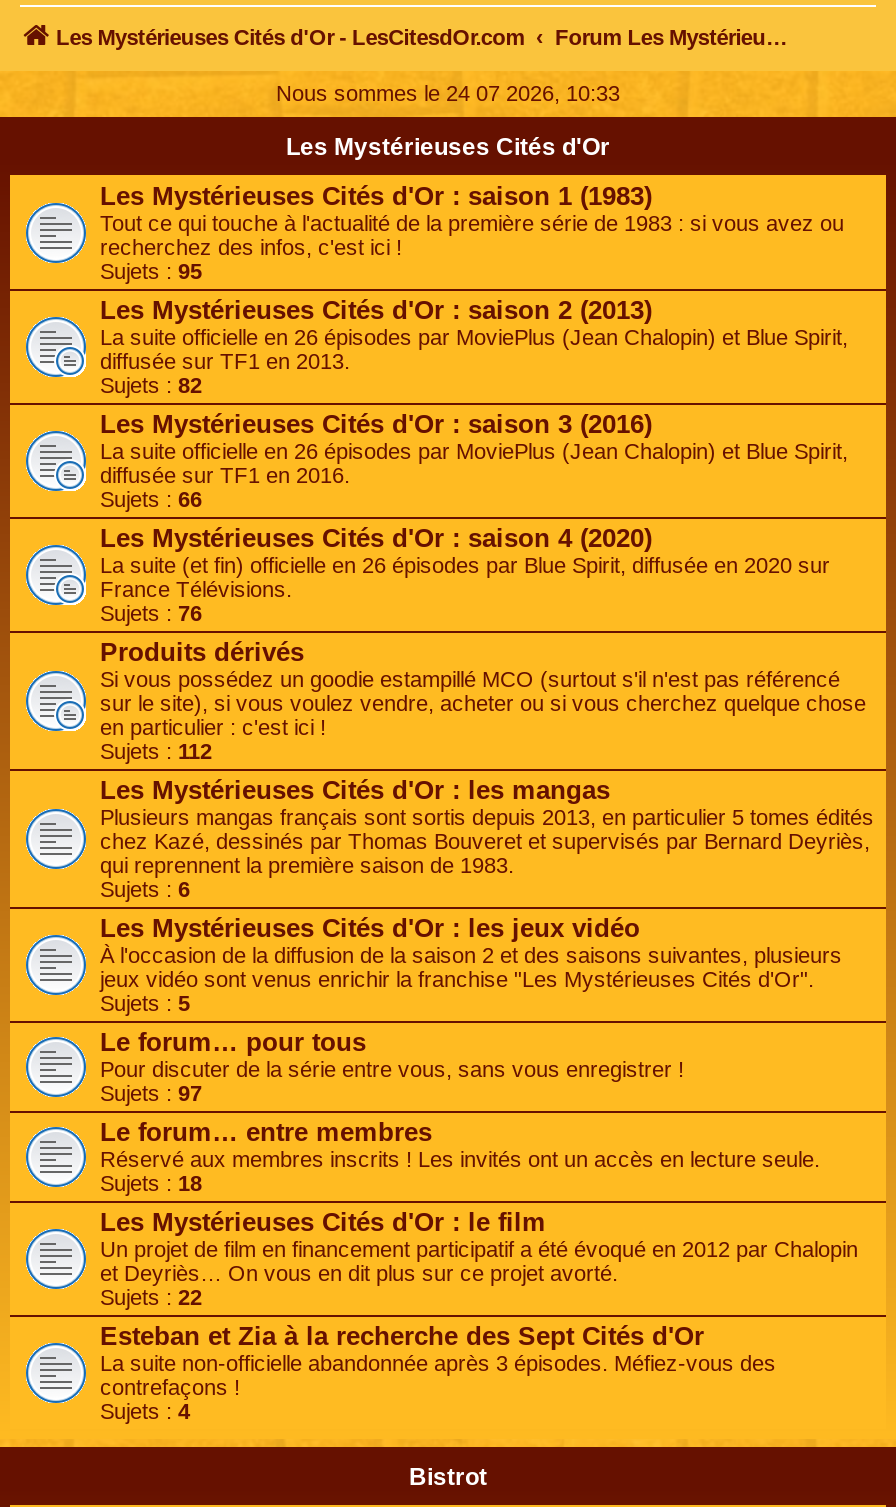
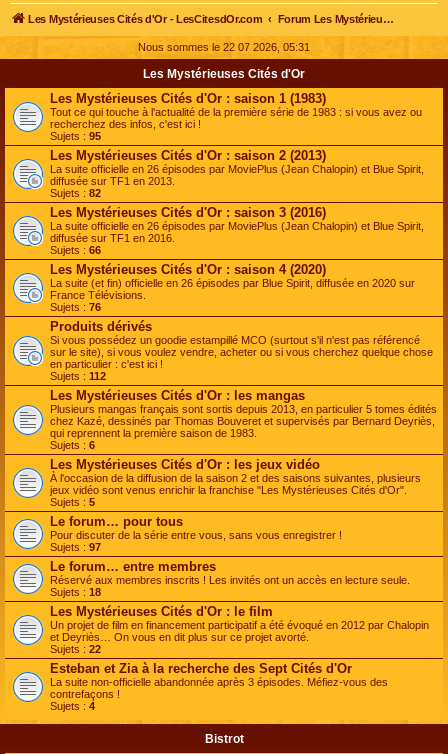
- Nous sommes le 24 07 2026, 10:33
+ Nous sommes le 22 07 2026, 05:31
